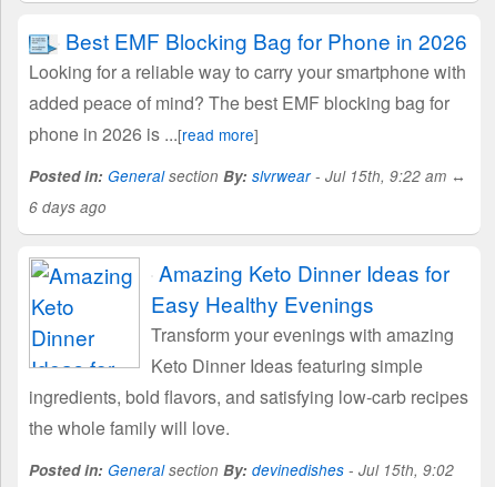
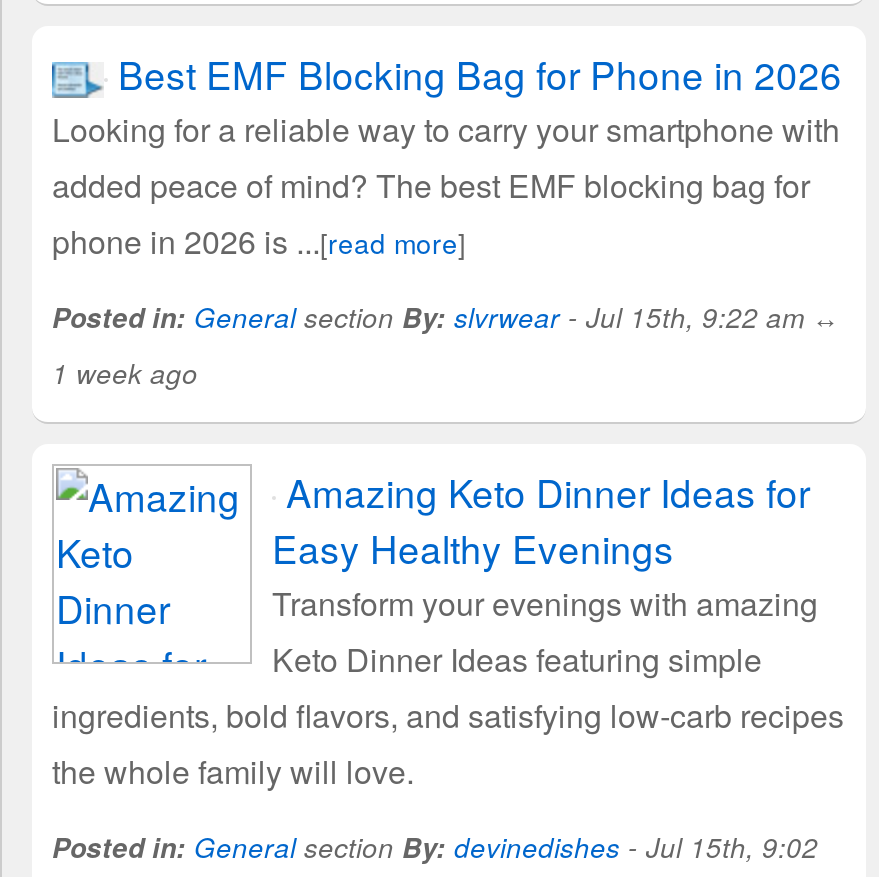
- 6 days ago
+ 1 week ago
